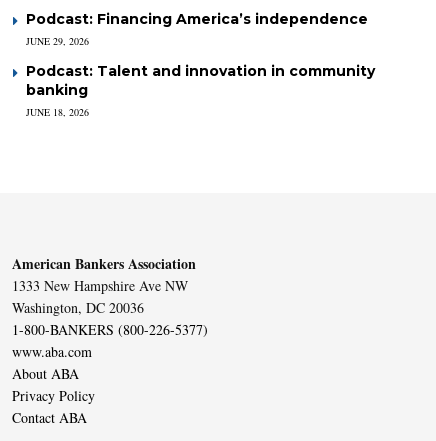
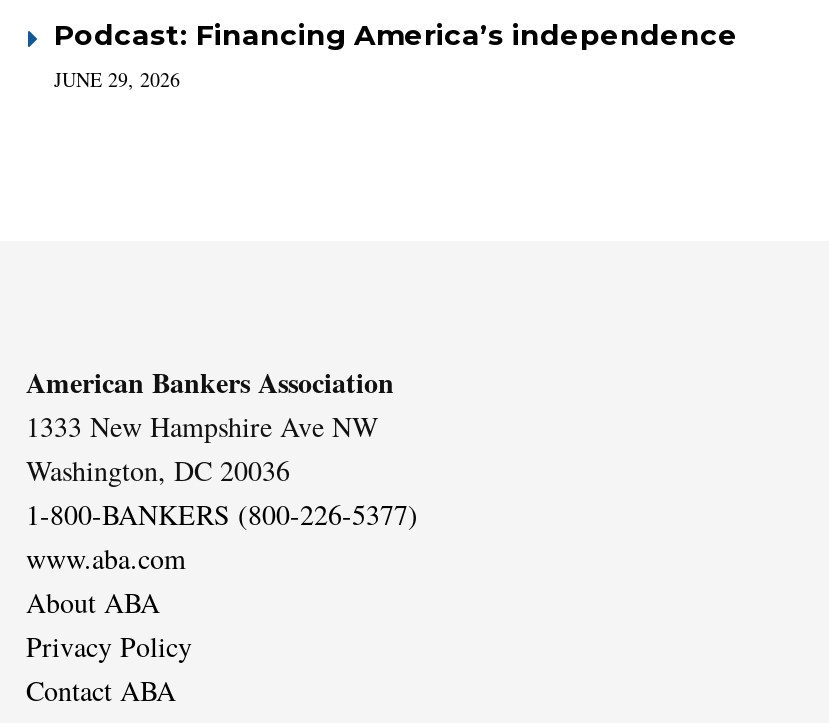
- Podcast: Talent and innovation in community
- banking
- JUNE 18, 2026
